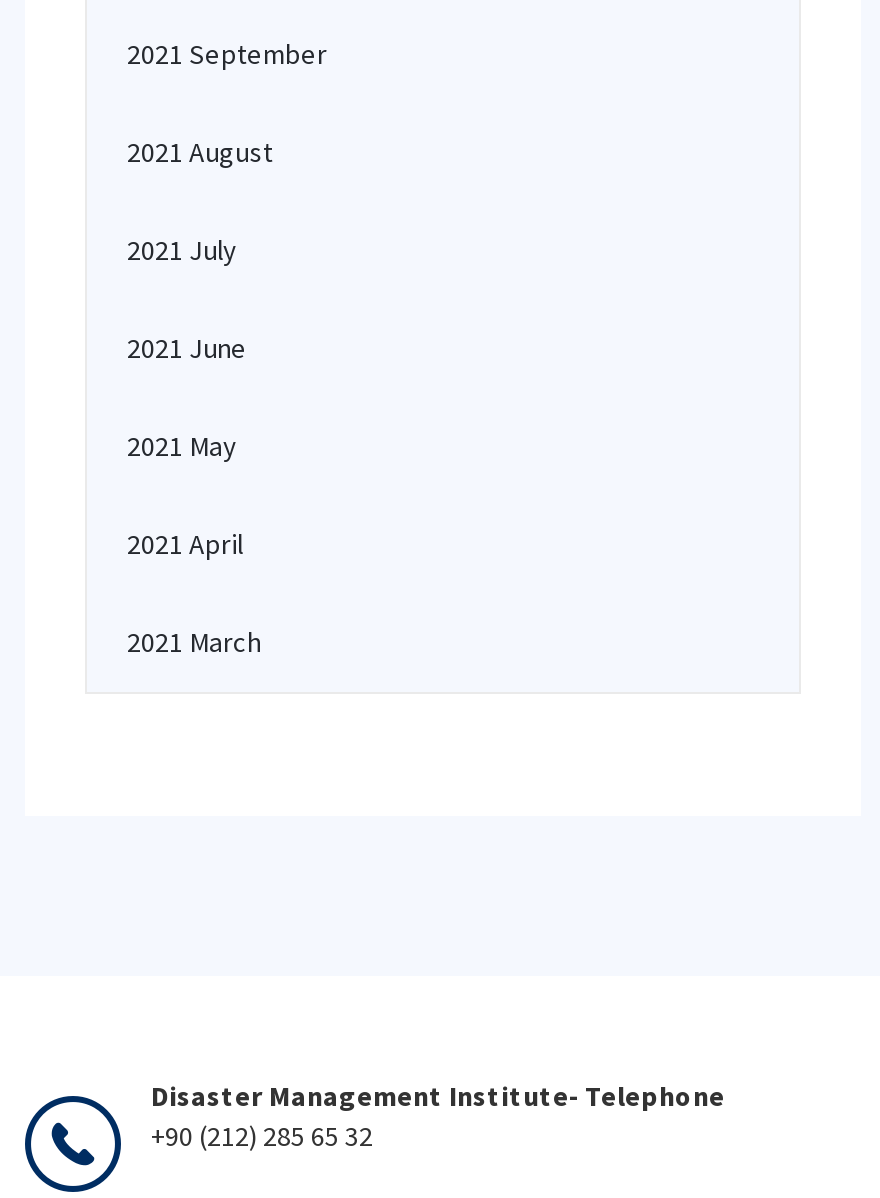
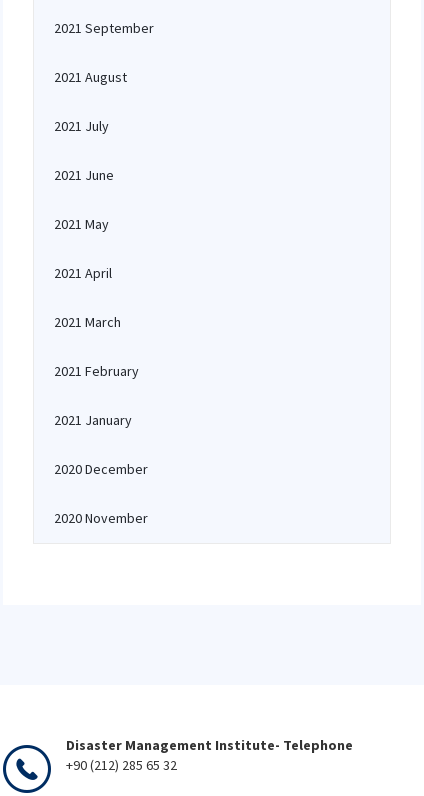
+ 2021 February
+ 2021 January
+ 2020 December
+ 2020 November
